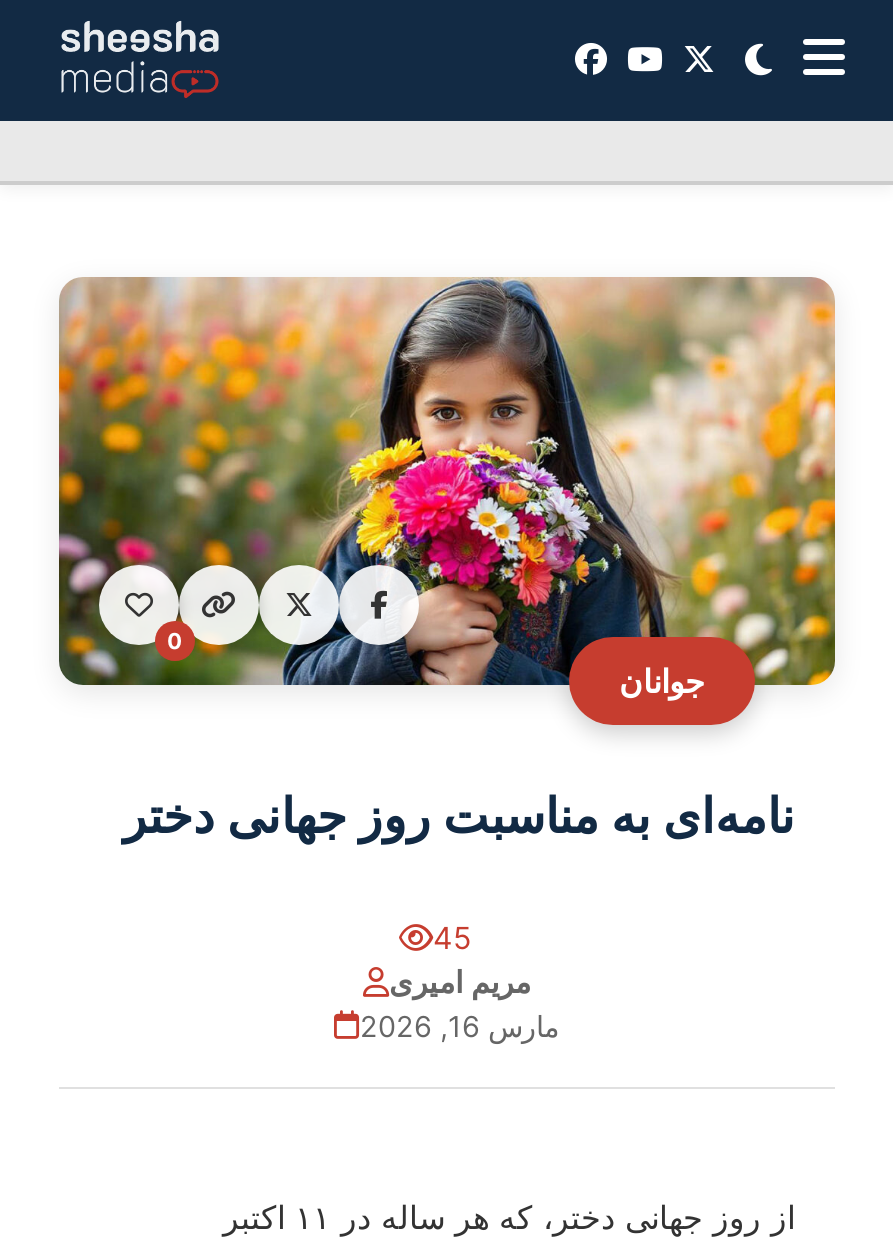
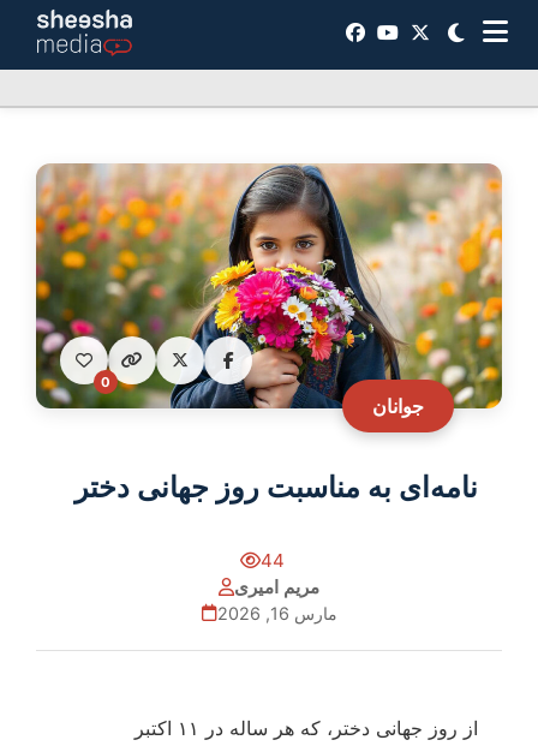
- 45
+ 44
